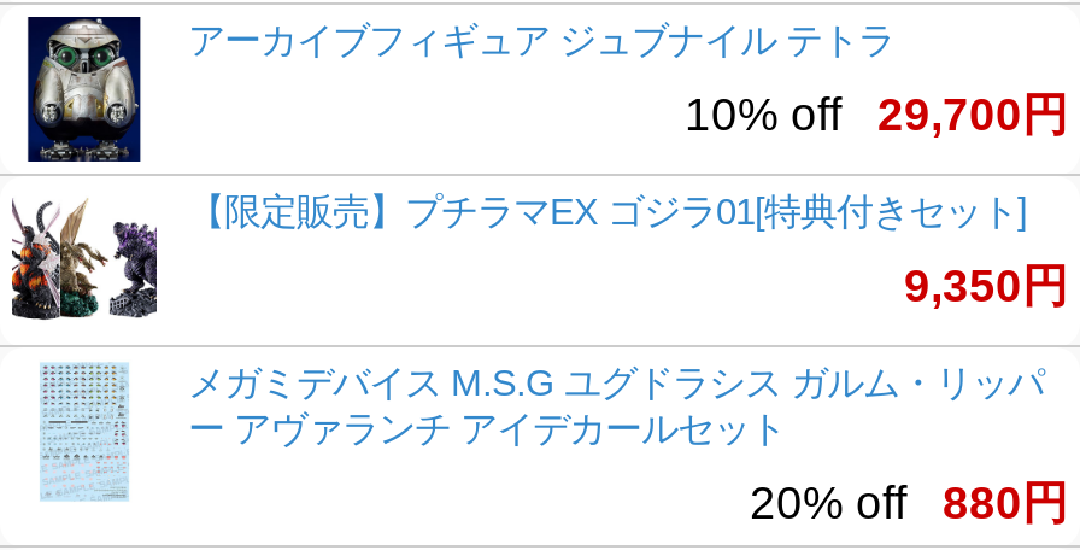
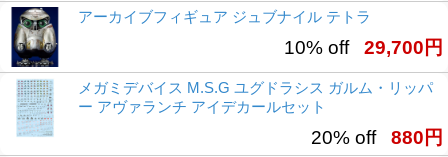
- [image]
- 【限定販売】プチラマEX ゴジラ01[特典付きセット]
- 9,350円
